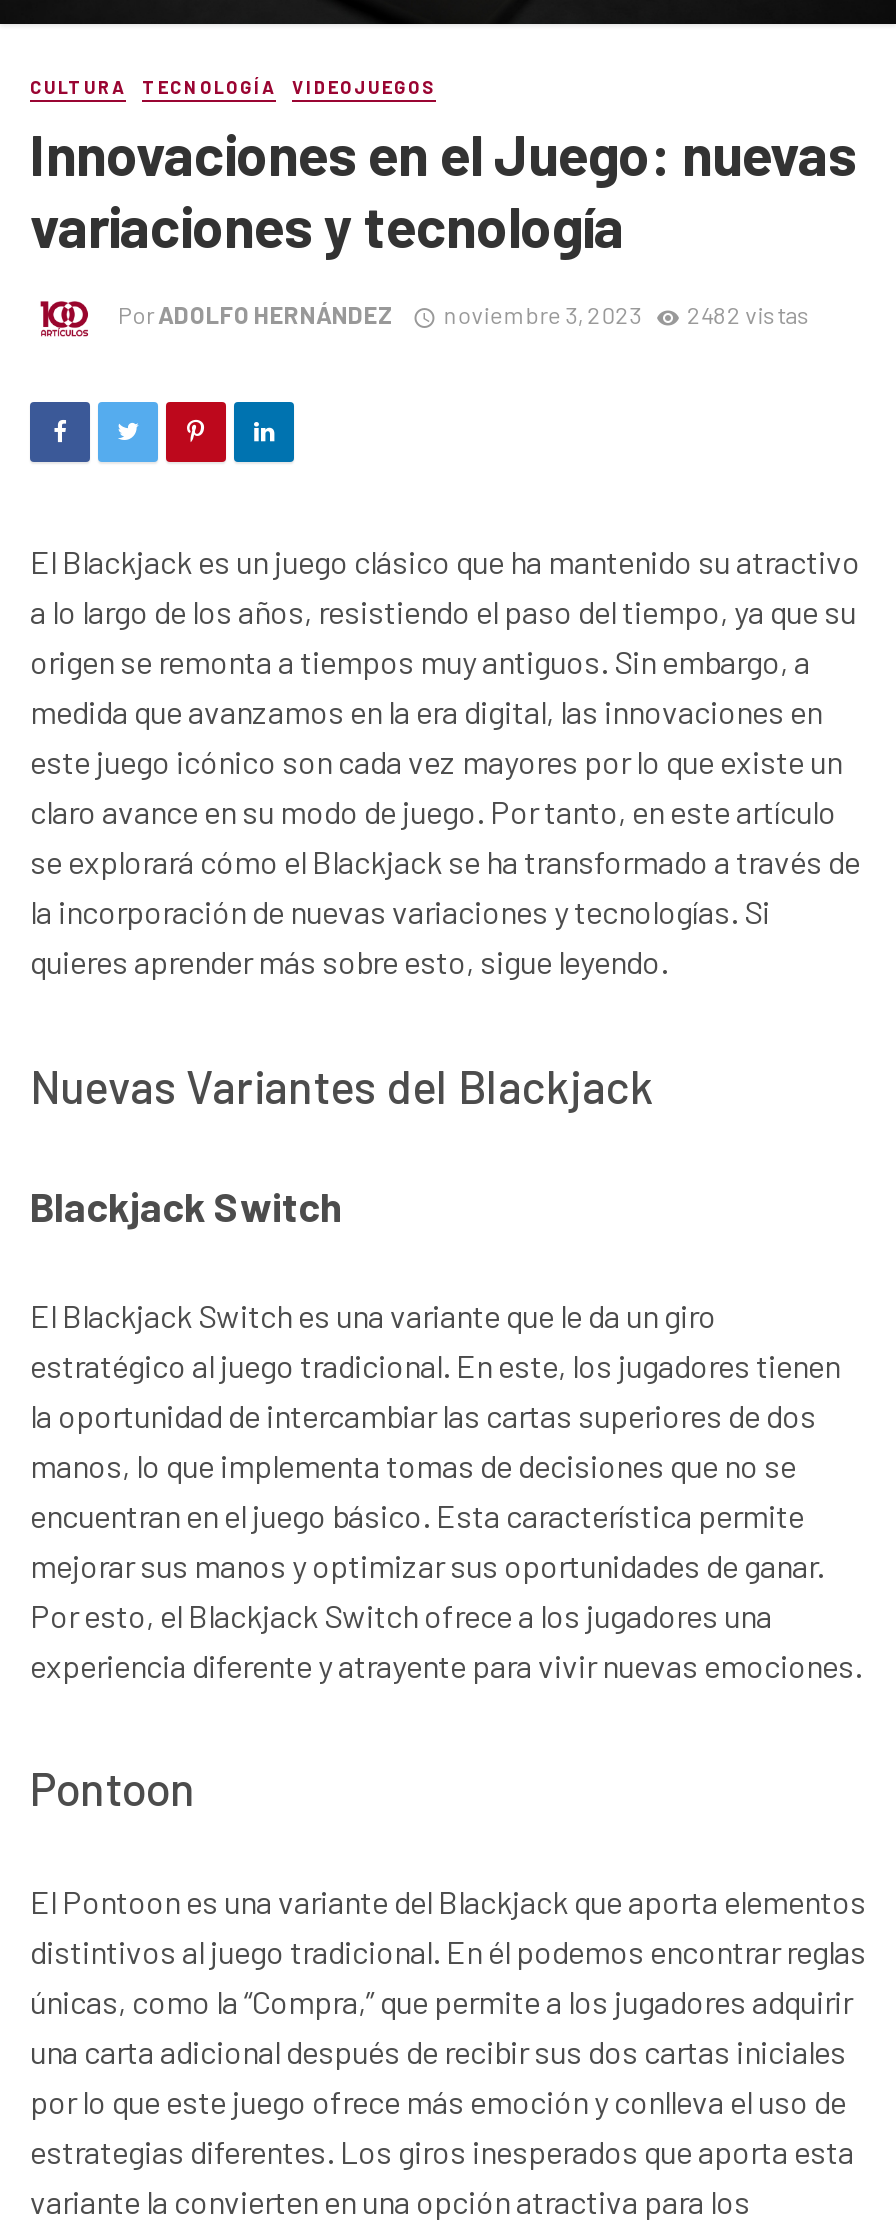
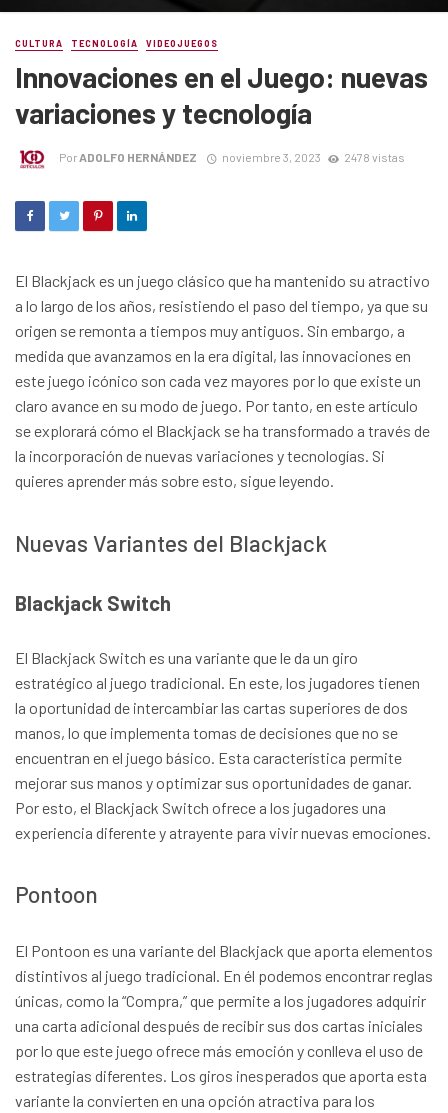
- Por ADOLFO HERNÁNDEZ noviembre 3, 2023 2482 vistas
+ Por ADOLFO HERNÁNDEZ noviembre 3, 2023 2478 vistas
